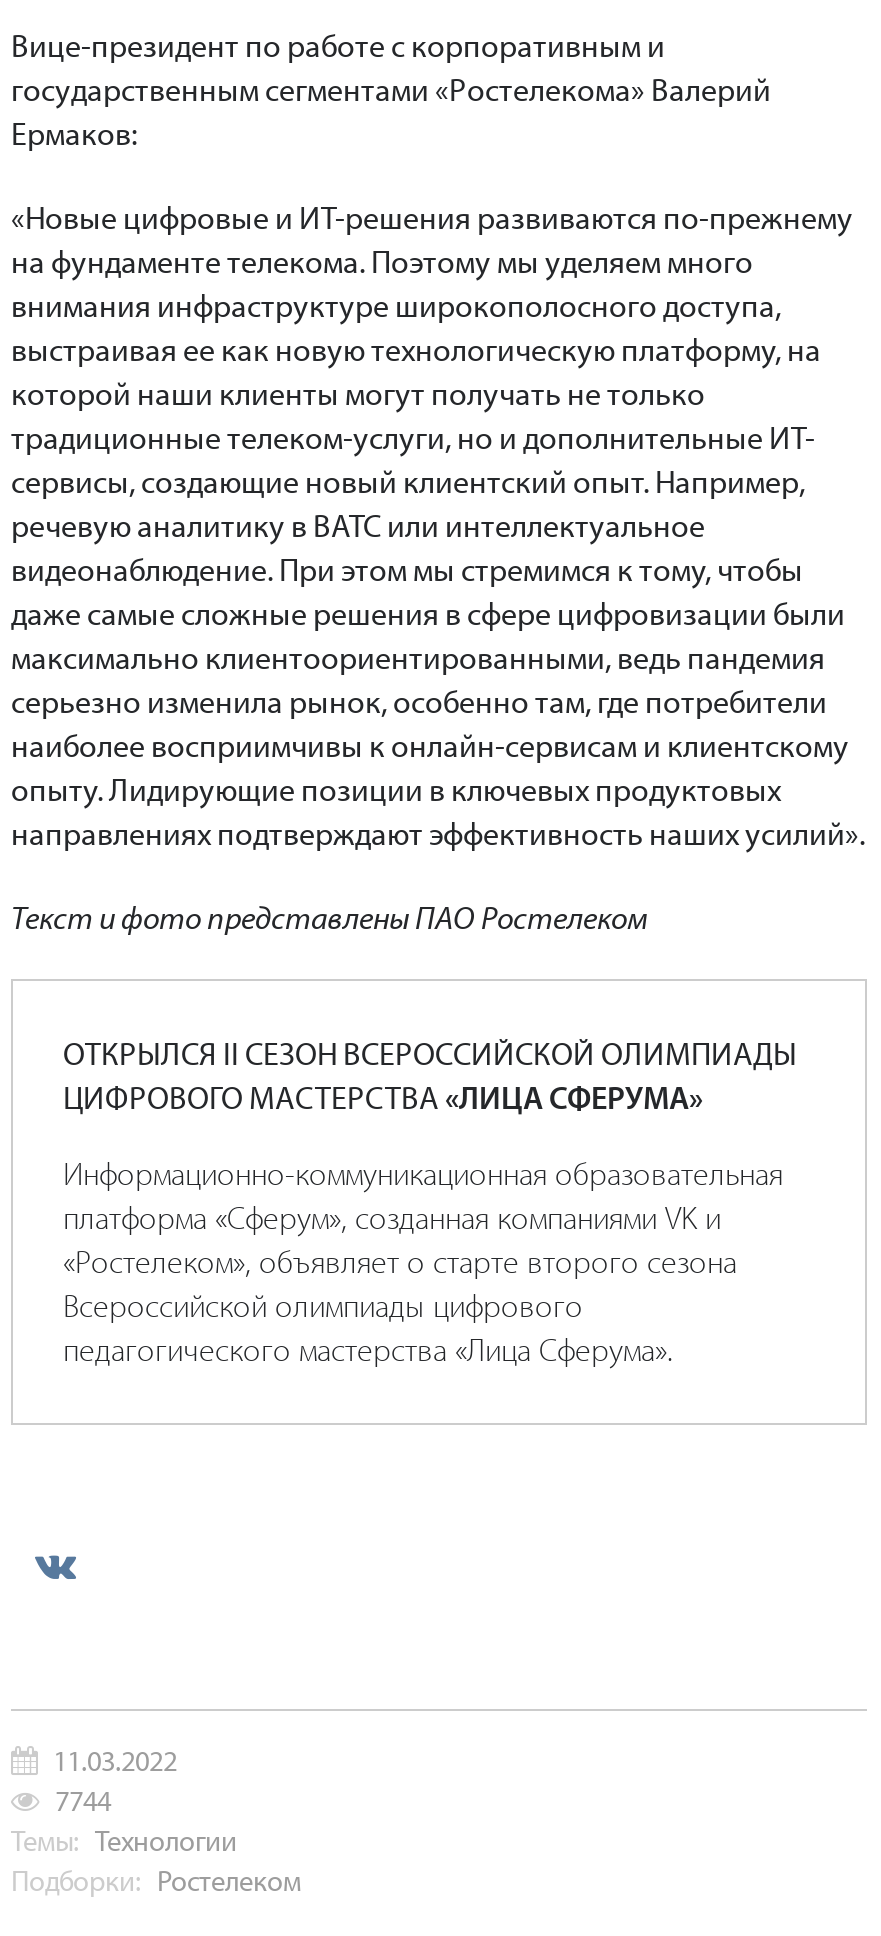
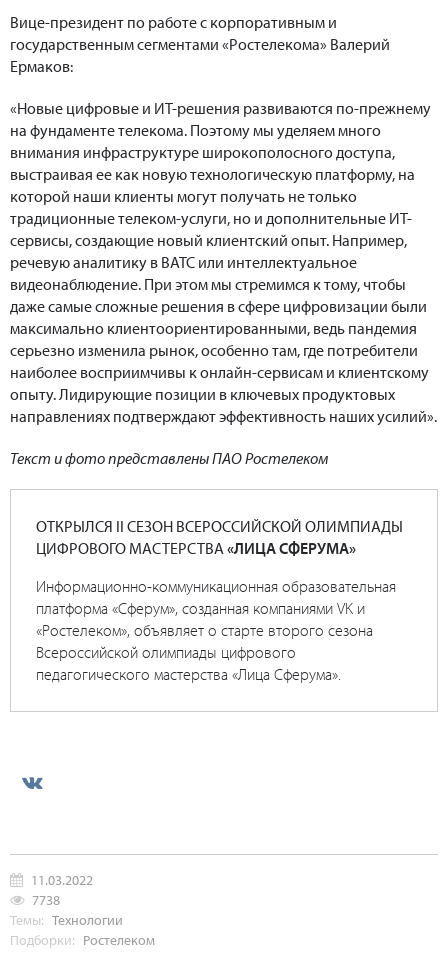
- 7744
+ 7738
